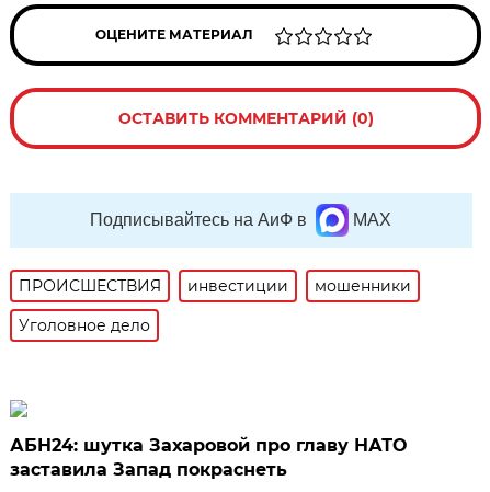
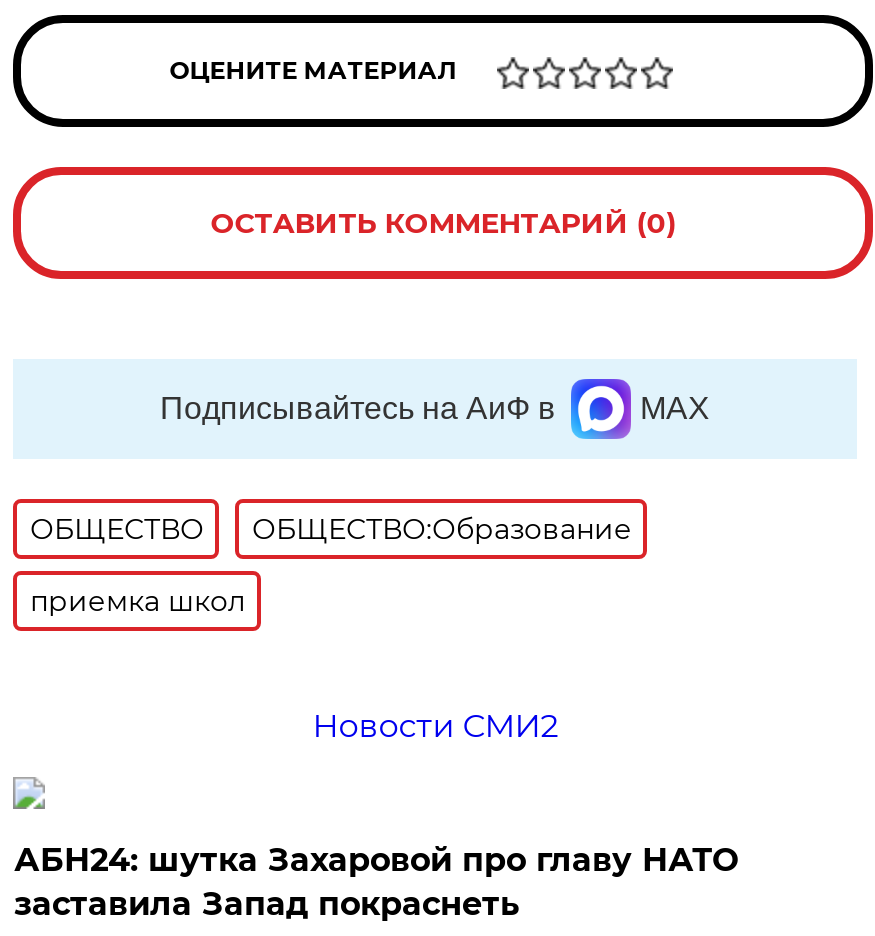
- ПРОИСШЕСТВИЯ
- инвестиции
- мошенники
- Уголовное дело
+ ОБЩЕСТВО
+ ОБЩЕСТВО:Образование
+ приемка школ
+ Новости СМИ2
